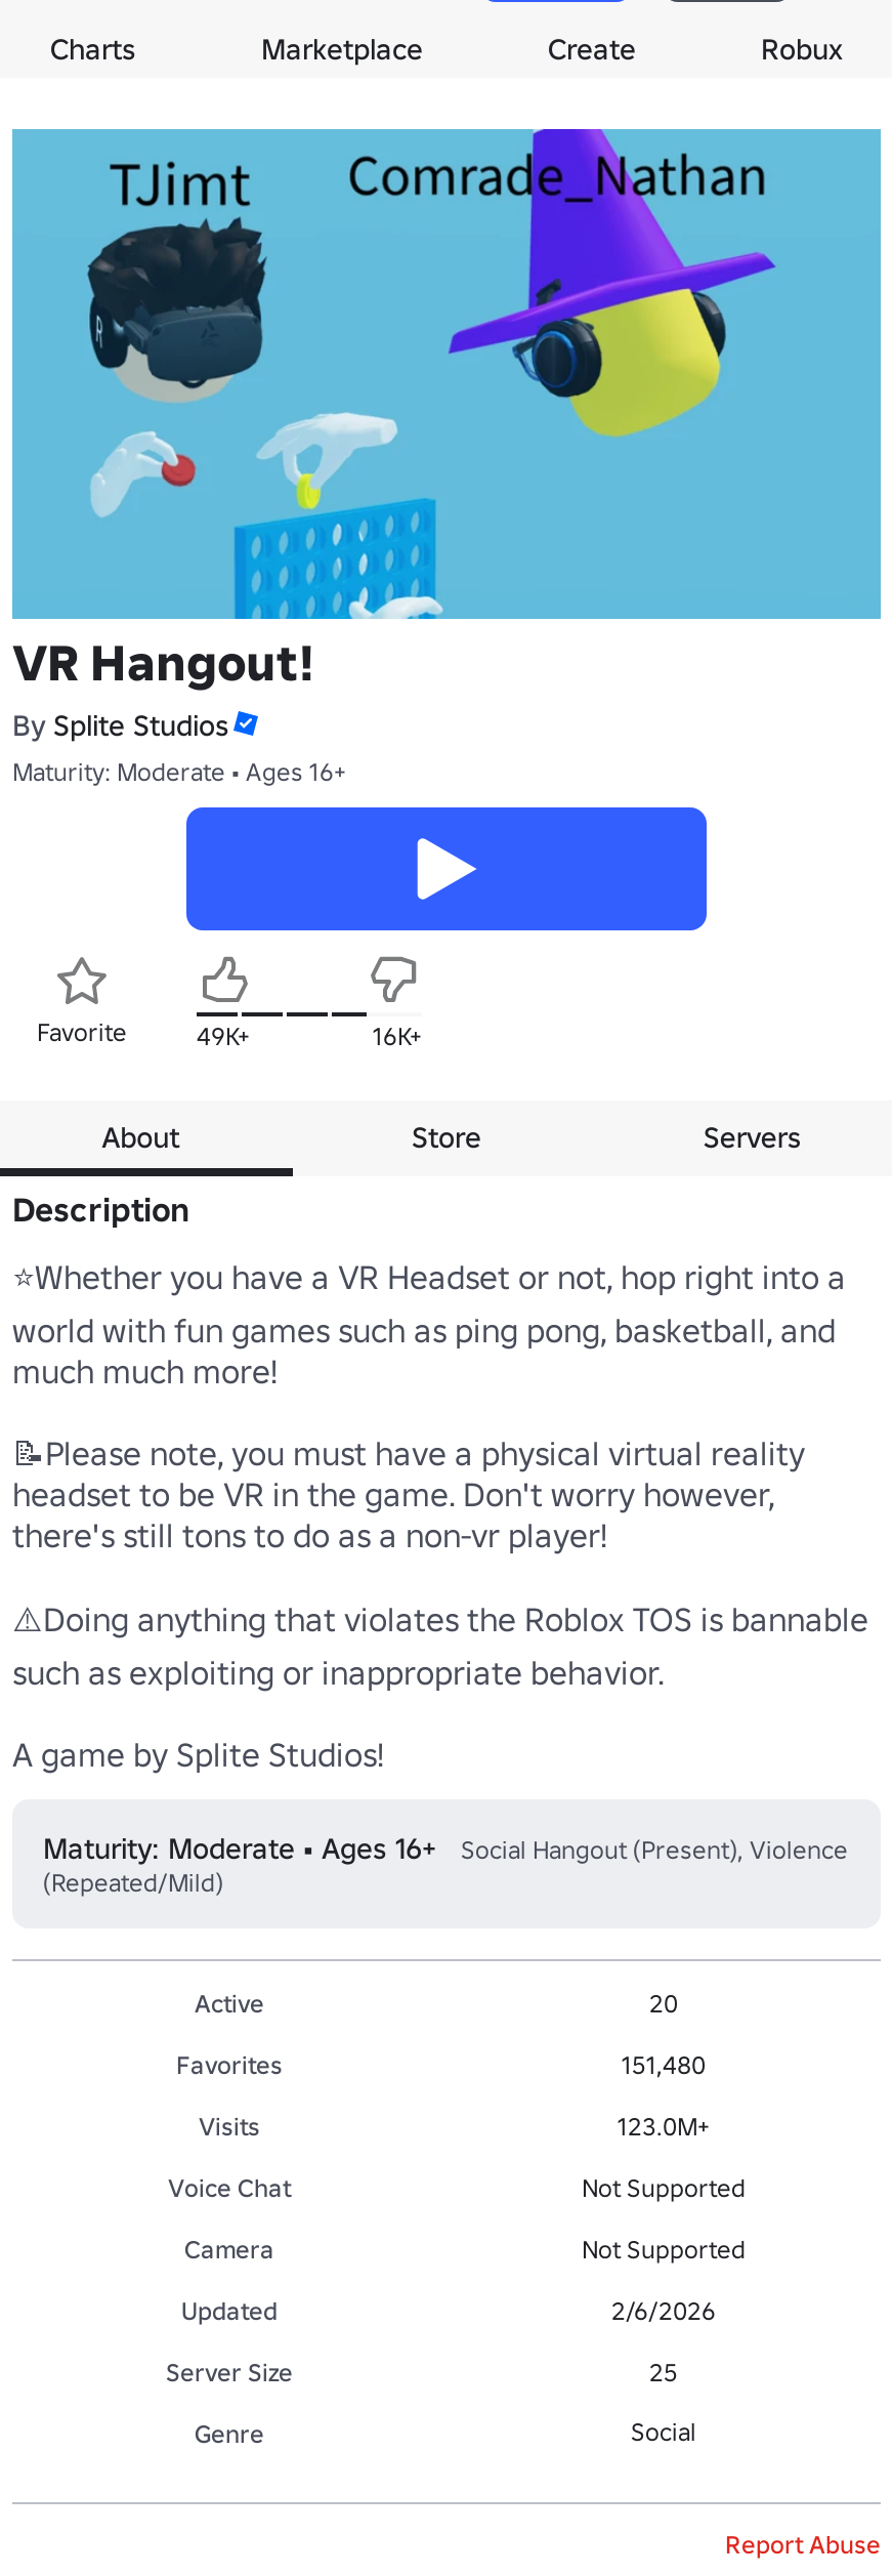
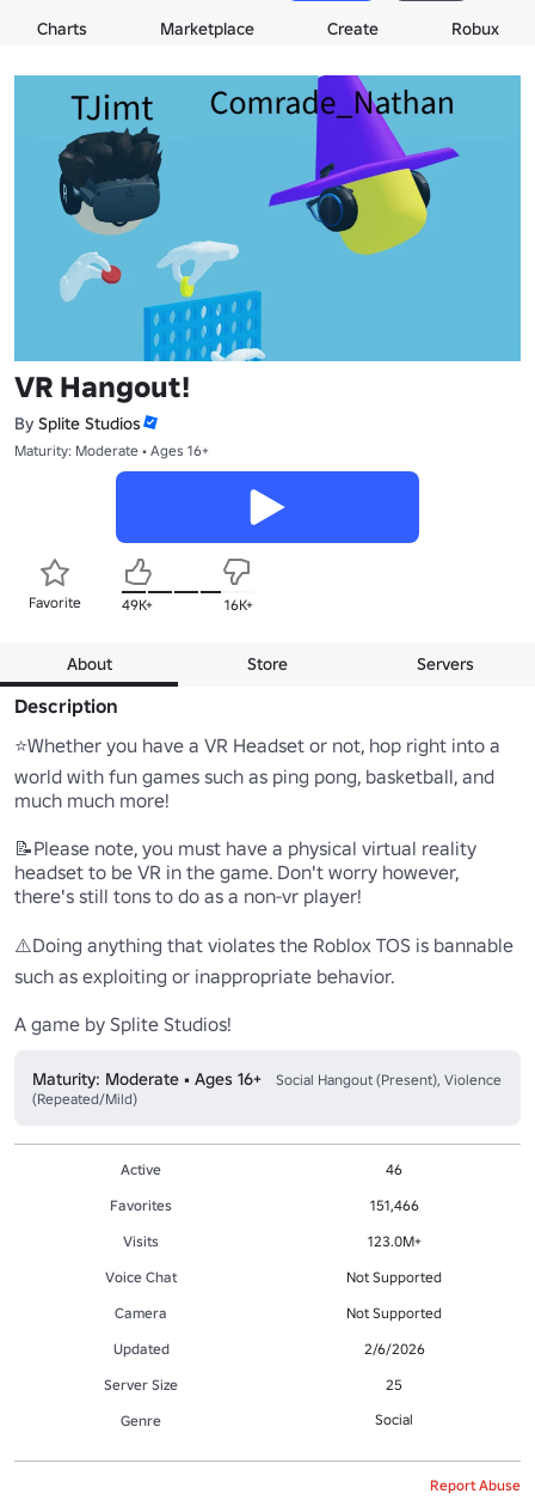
- 20
+ 46

- 151,480
+ 151,466
